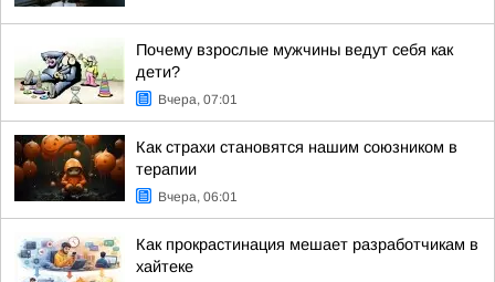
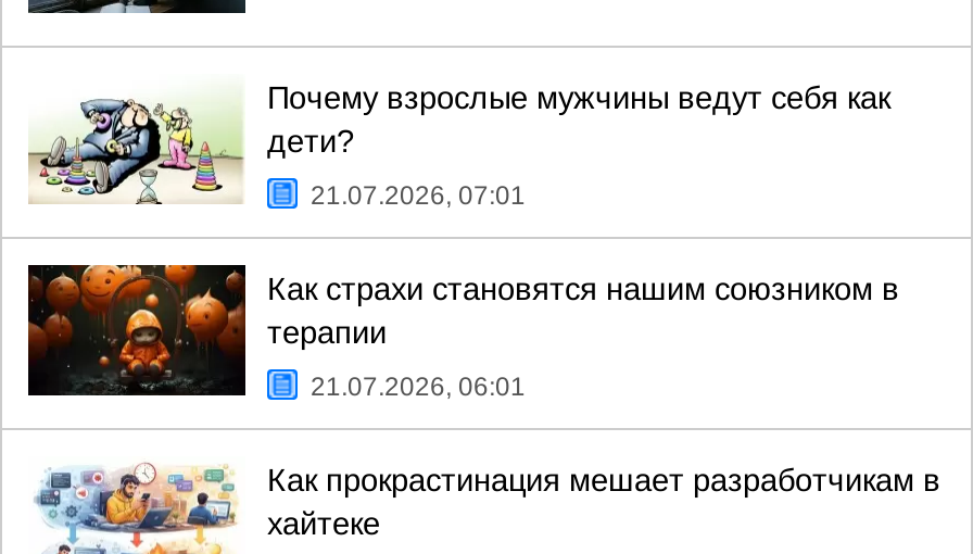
- Вчера, 07:01
+ 21.07.2026, 07:01

- Вчера, 06:01
+ 21.07.2026, 06:01
